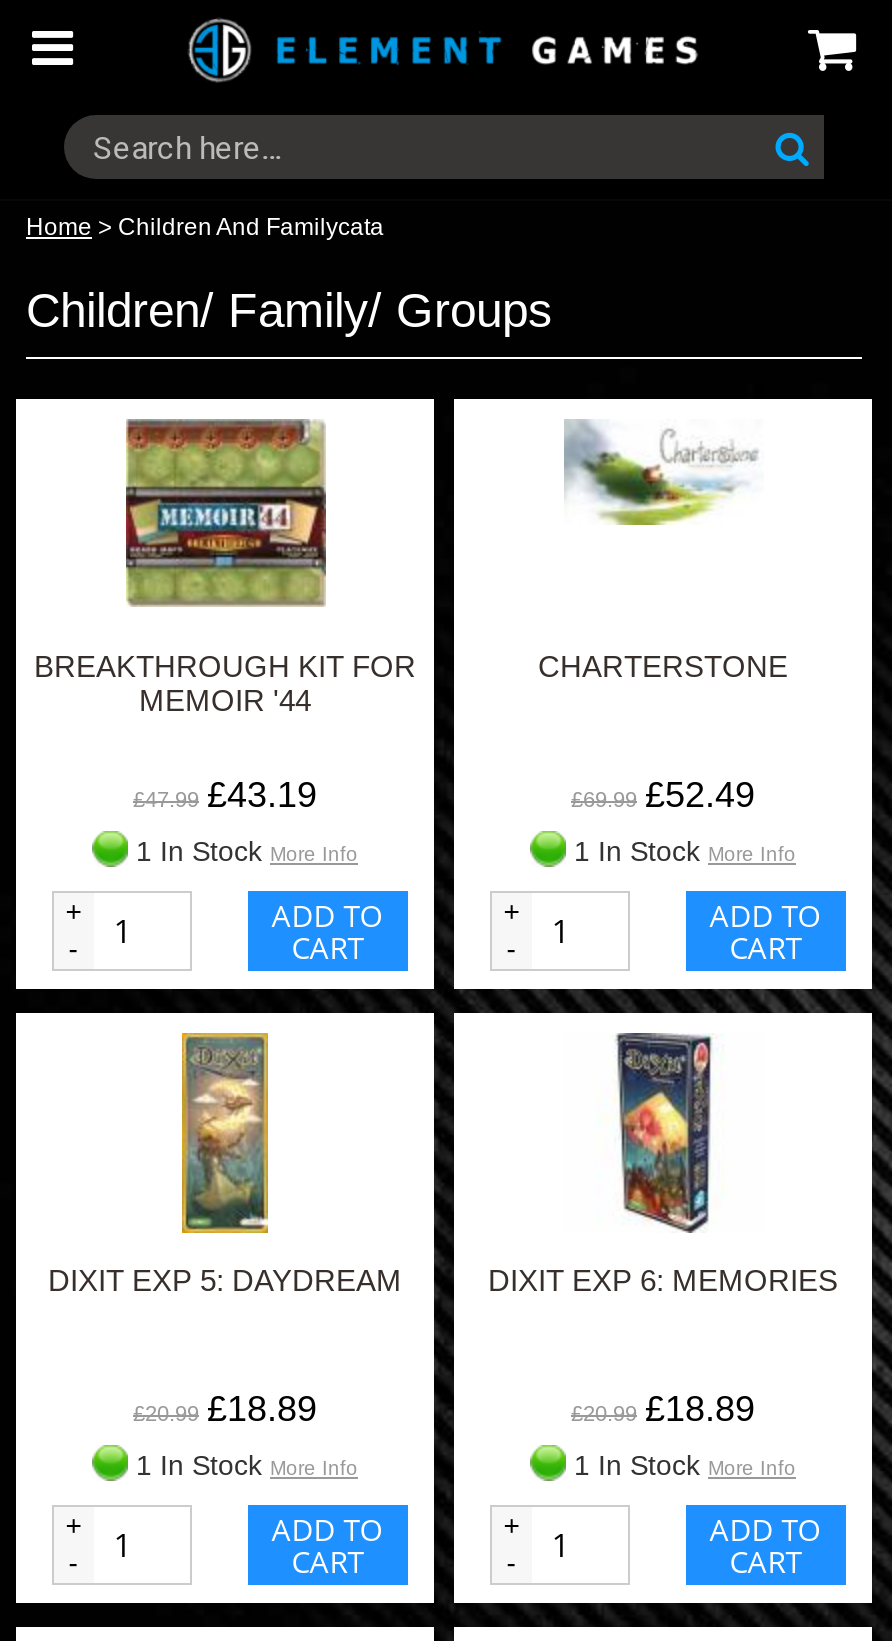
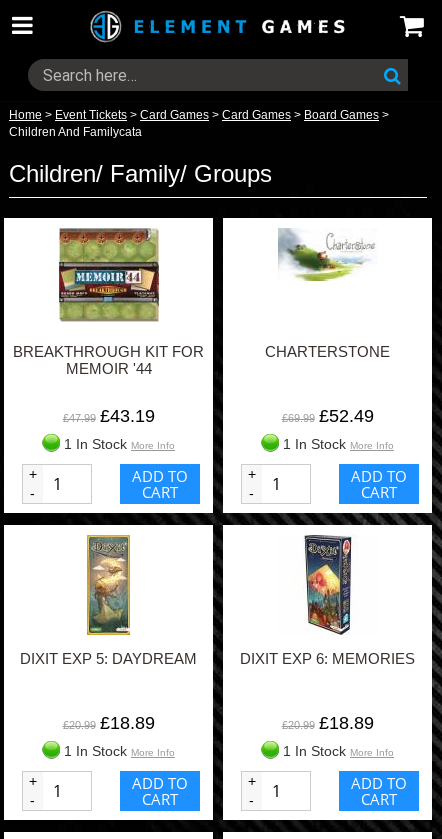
- Home > Children And Familycata
+ Home > Event Tickets > Card Games > Card Games > Board Games >
+ Children And Familycata
